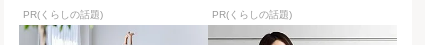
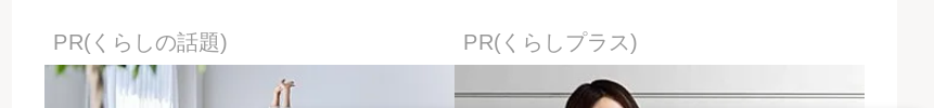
- PR(くらしの話題)
+ PR(くらしプラス)
